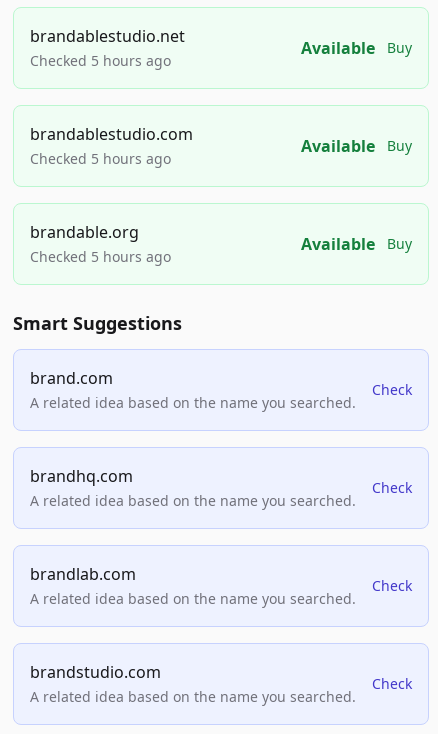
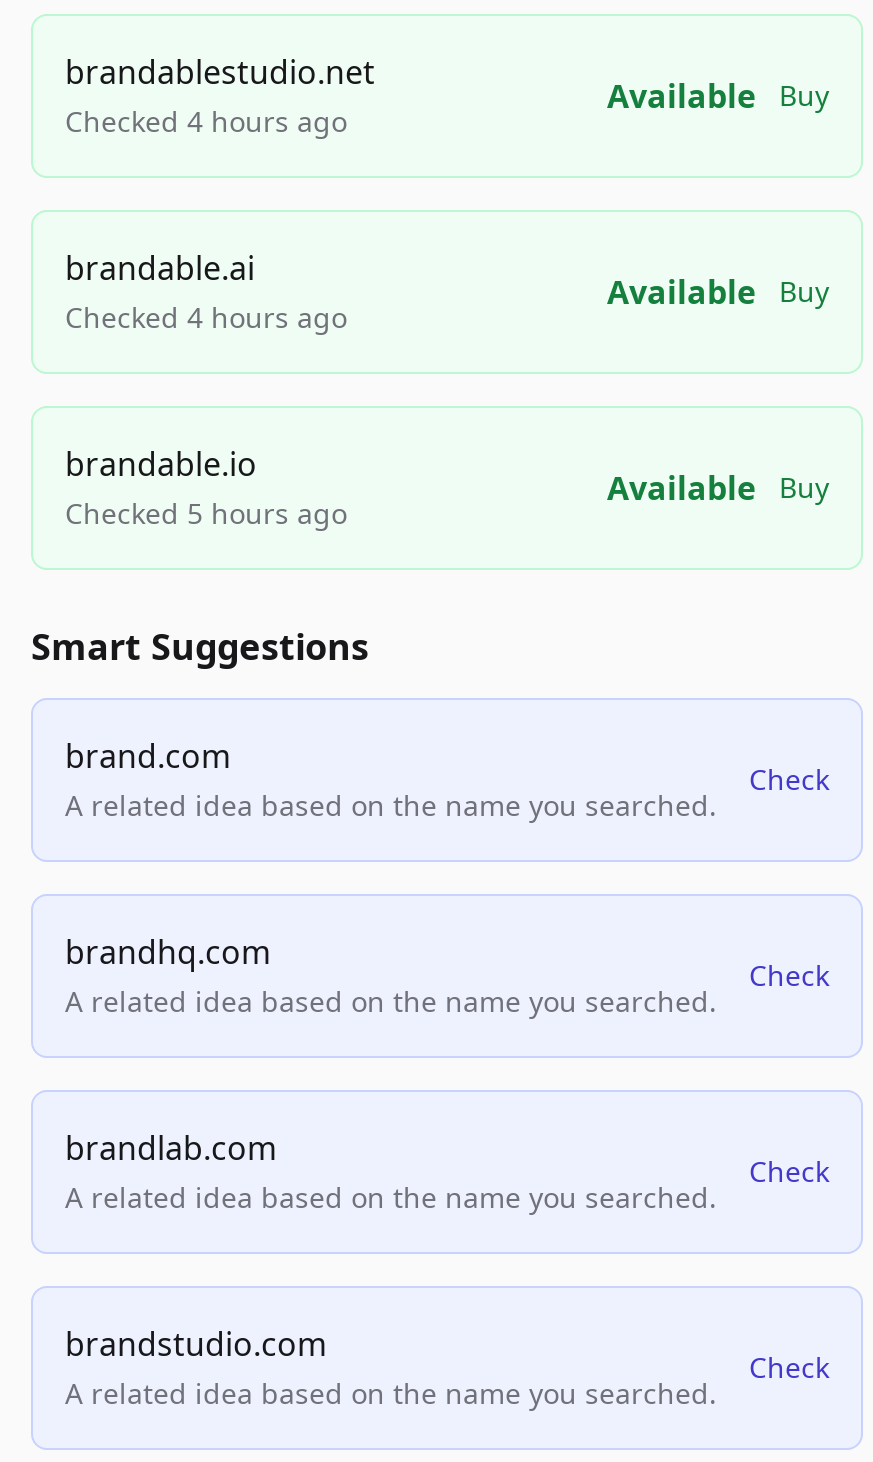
- Checked 5 hours ago
+ Checked 4 hours ago

- brandablestudio.com
- Checked 5 hours ago
+ brandable.ai
+ Checked 4 hours ago

- brandable.org
+ brandable.io
